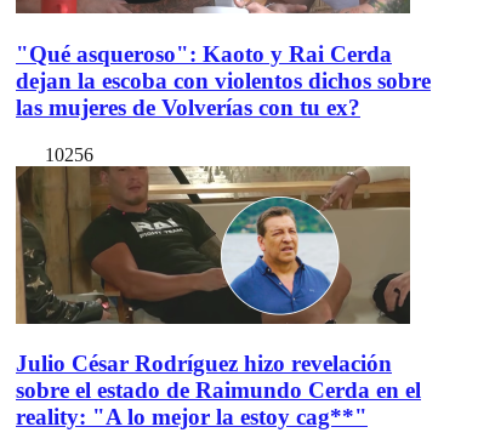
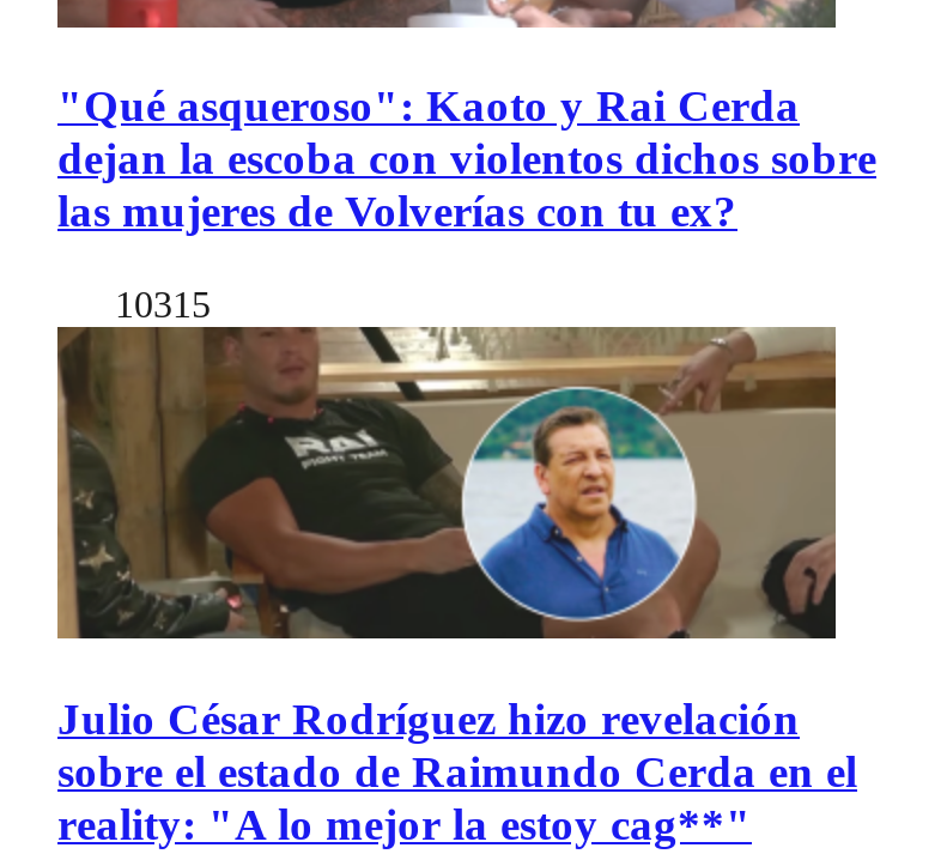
- 10256
+ 10315
